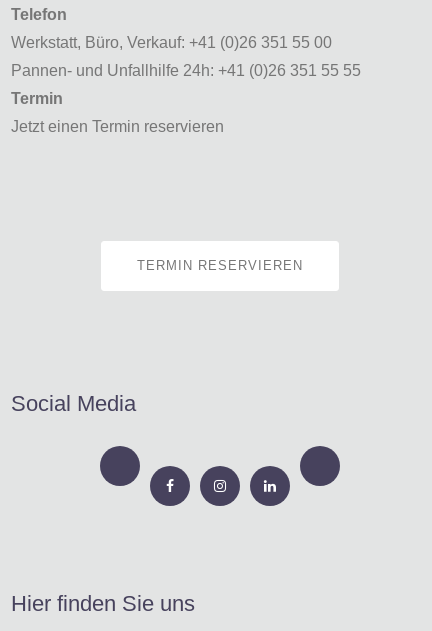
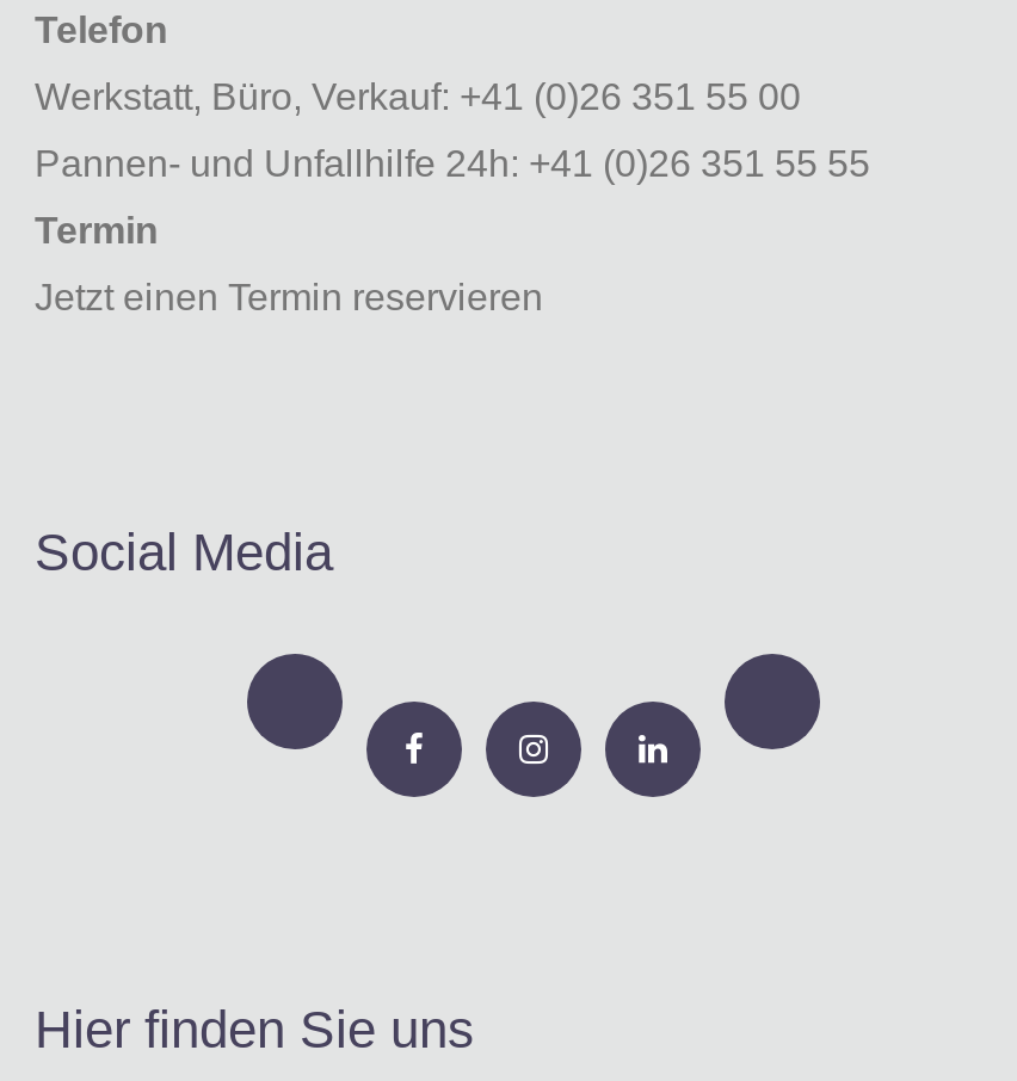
- TERMIN RESERVIEREN
